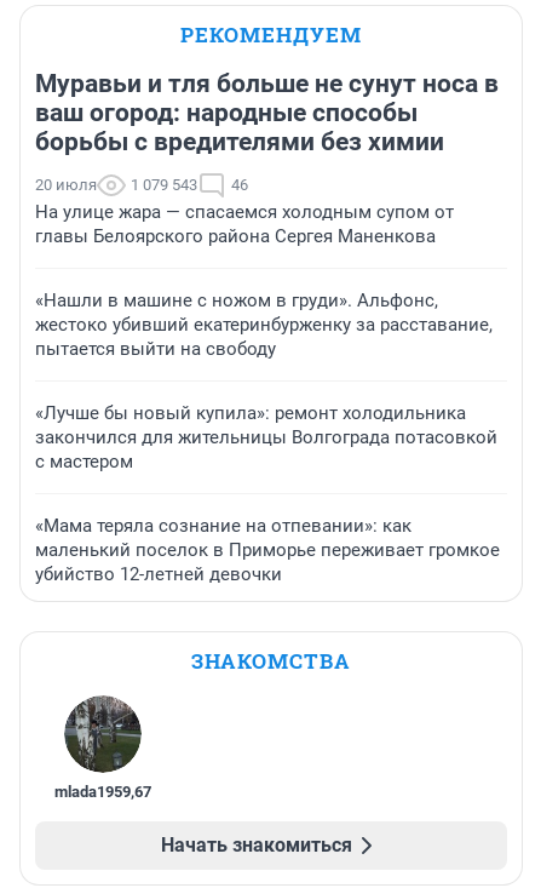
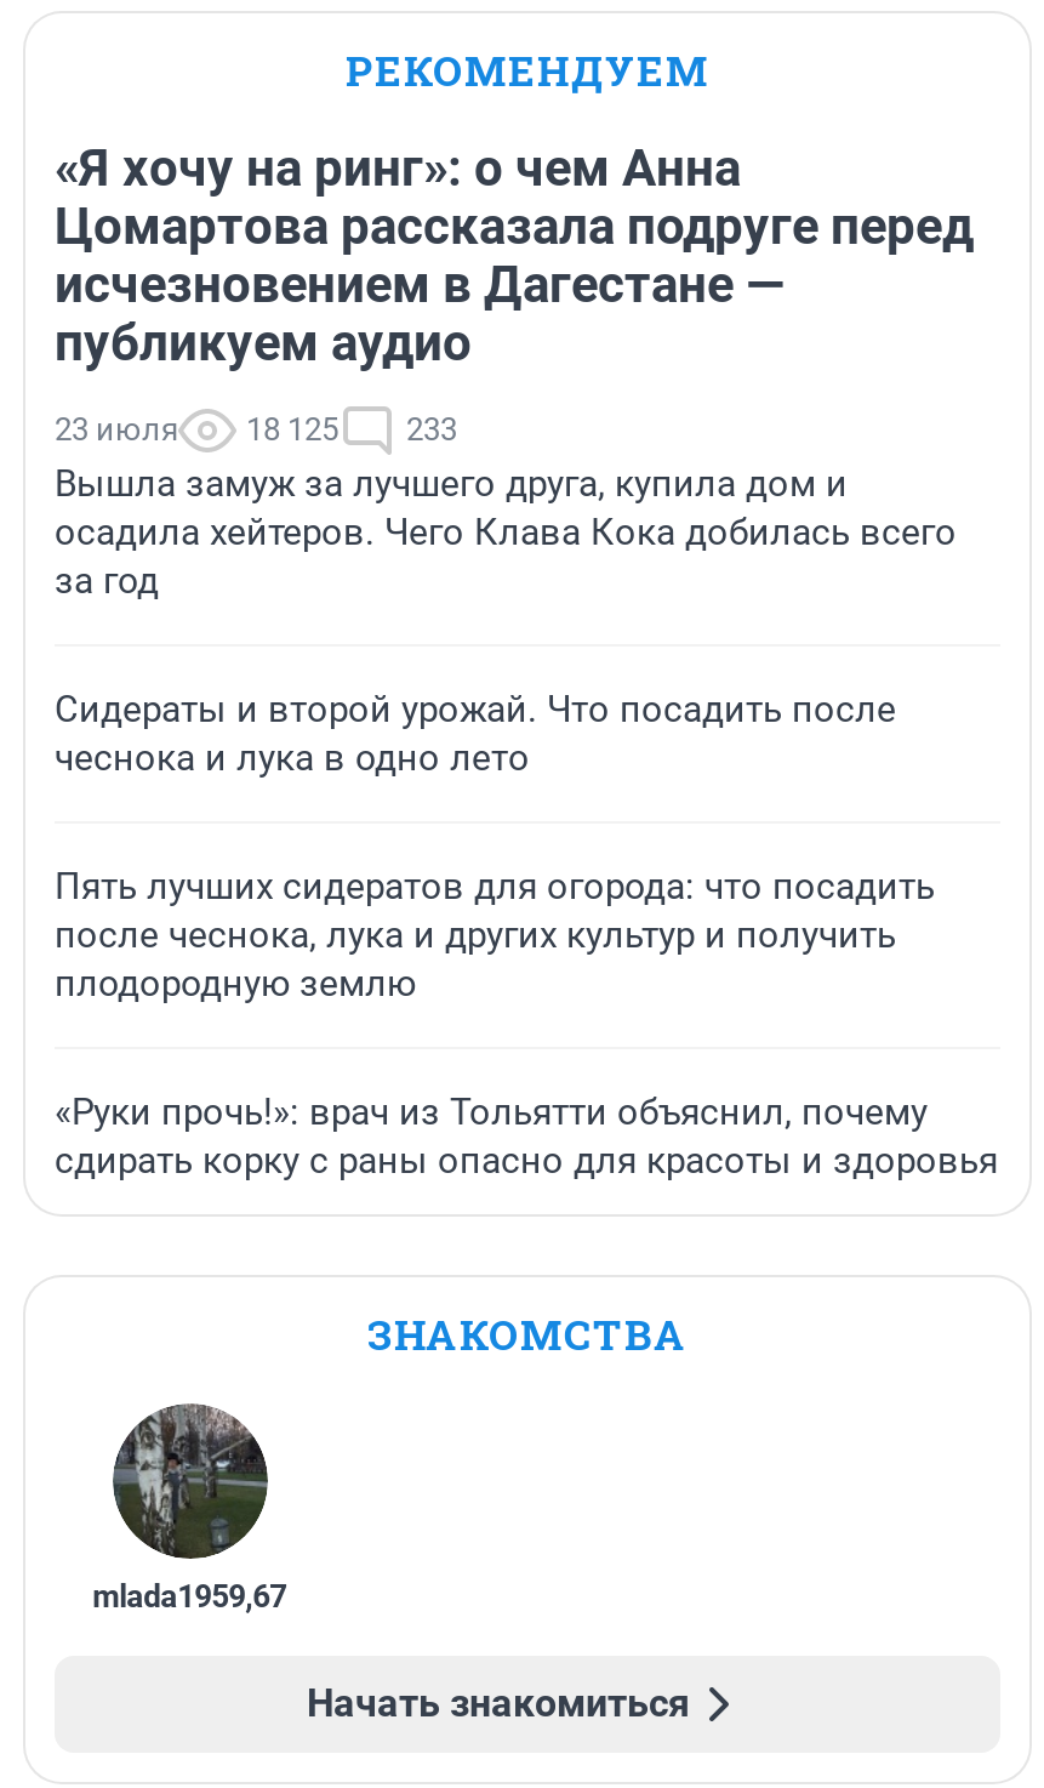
- Муравьи и тля больше не сунут носа в
- ваш огород: народные способы
- борьбы с вредителями без химии
+ «Я хочу на ринг»: о чем Анна
+ Цомартова рассказала подруге перед
+ исчезновением в Дагестане —
+ публикуем аудио

- 20 июля
- 1 079 543
- 46
- На улице жара — спасаемся холодным супом от
- главы Белоярского района Сергея Маненкова
+ 23 июля
+ 18 125
+ 233
+ Вышла замуж за лучшего друга, купила дом и
+ осадила хейтеров. Чего Клава Кока добилась всего
+ за год

- «Нашли в машине с ножом в груди». Альфонс,
- жестоко убивший екатеринбурженку за расставание,
- пытается выйти на свободу
+ Сидераты и второй урожай. Что посадить после
+ чеснока и лука в одно лето

- «Лучше бы новый купила»: ремонт холодильника
- закончился для жительницы Волгограда потасовкой
- с мастером
+ Пять лучших сидератов для огорода: что посадить
+ после чеснока, лука и других культур и получить
+ плодородную землю

- «Мама теряла сознание на отпевании»: как
- маленький поселок в Приморье переживает громкое
- убийство 12-летней девочки
+ «Руки прочь!»: врач из Тольятти объяснил, почему
+ сдирать корку с раны опасно для красоты и здоровья
